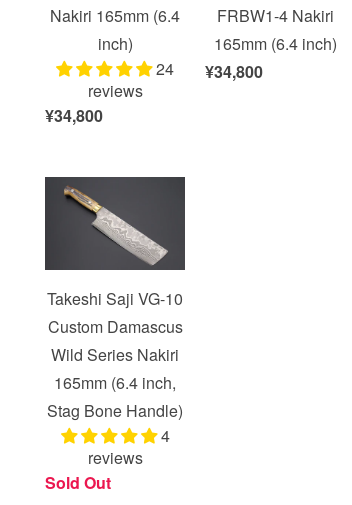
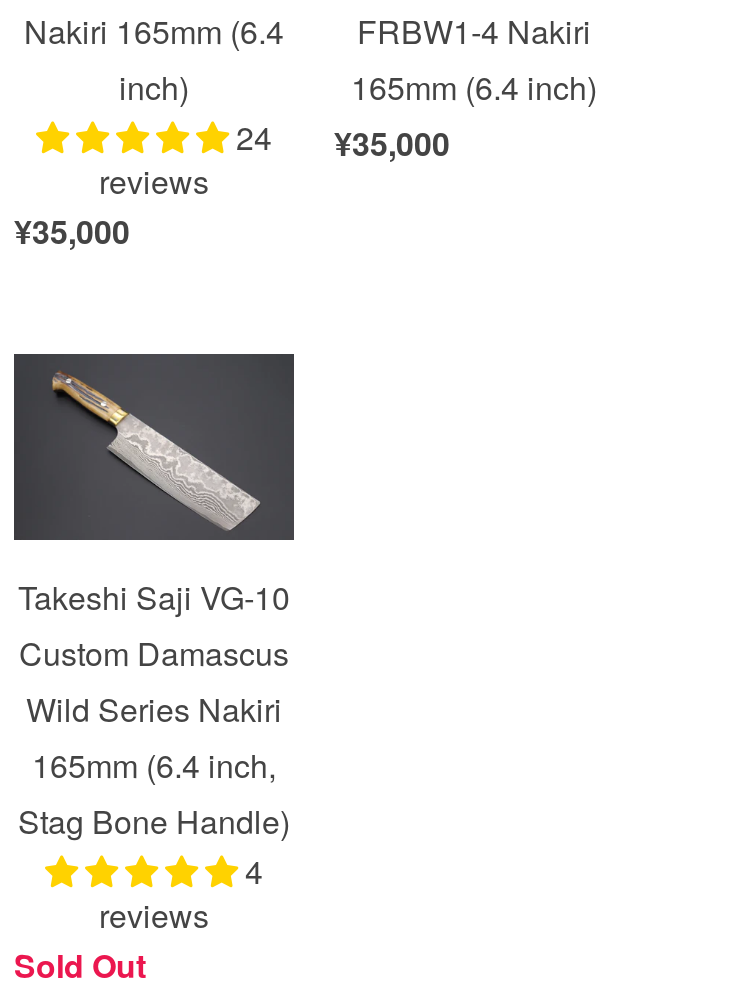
- 24 ¥34,800
+ 24 ¥35,000

- ¥34,800
+ ¥35,000
